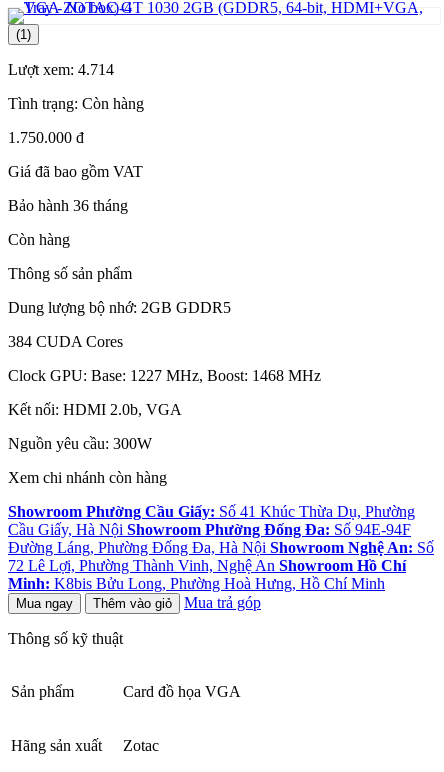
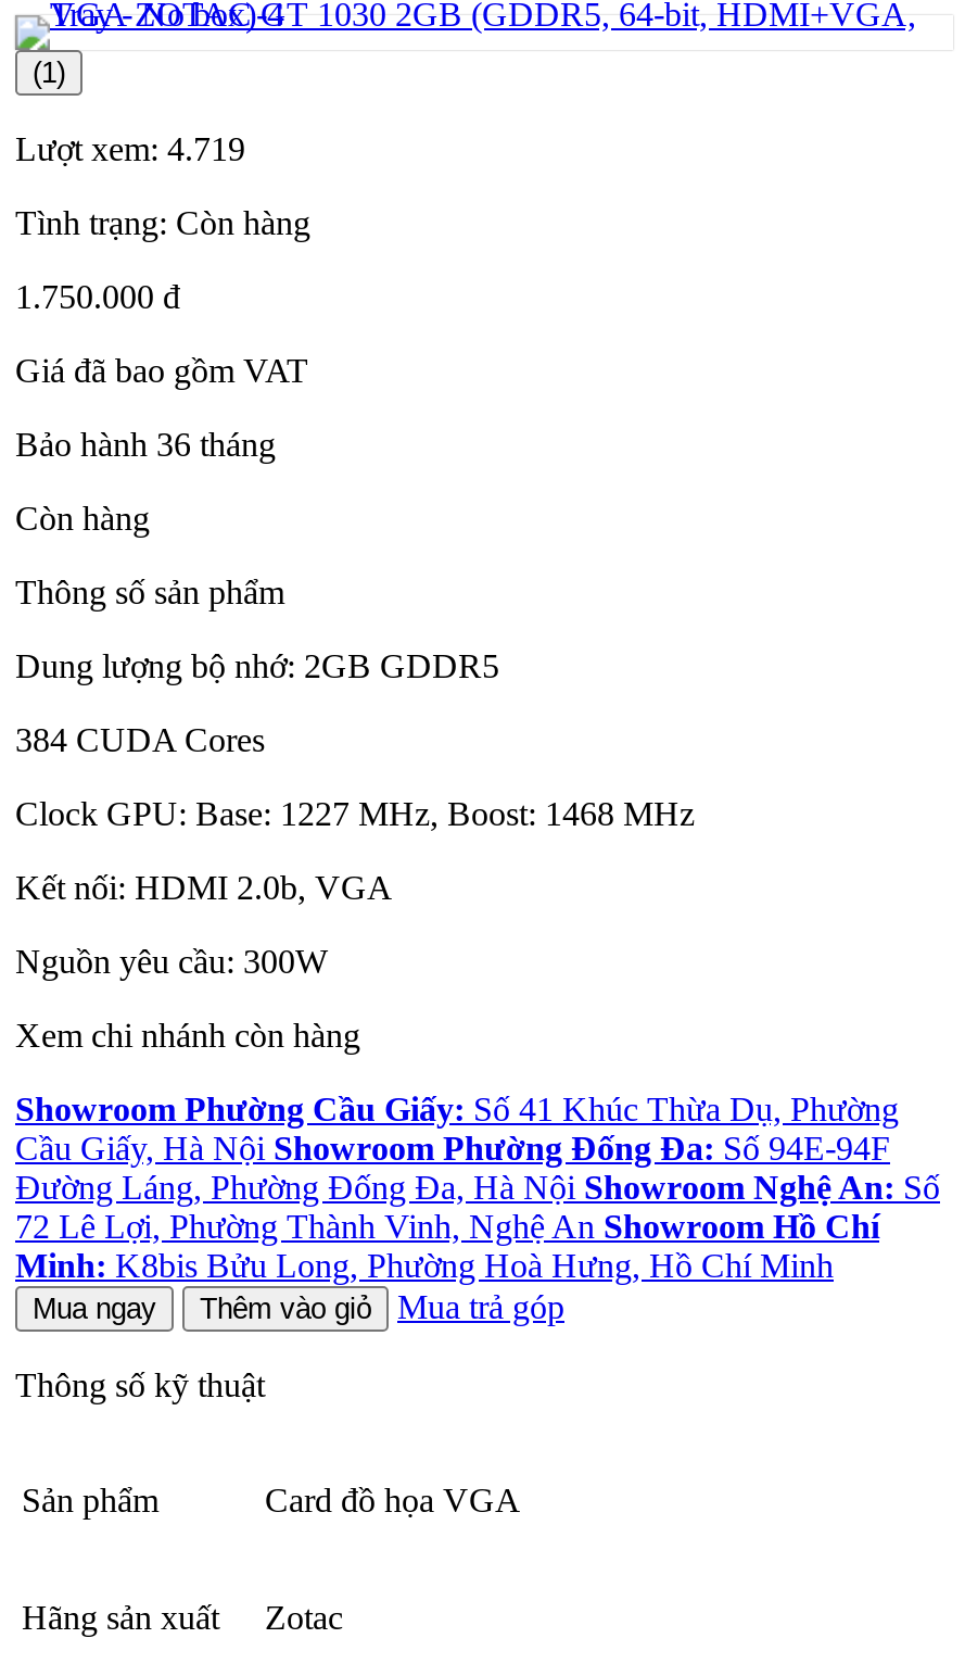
- Lượt xem: 4.714
+ Lượt xem: 4.719
